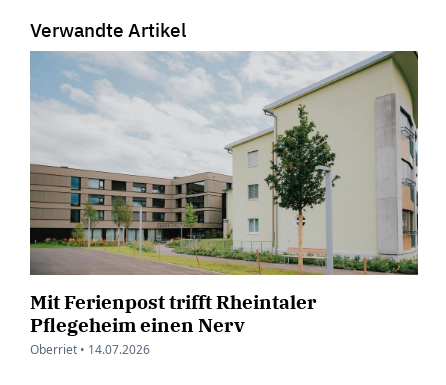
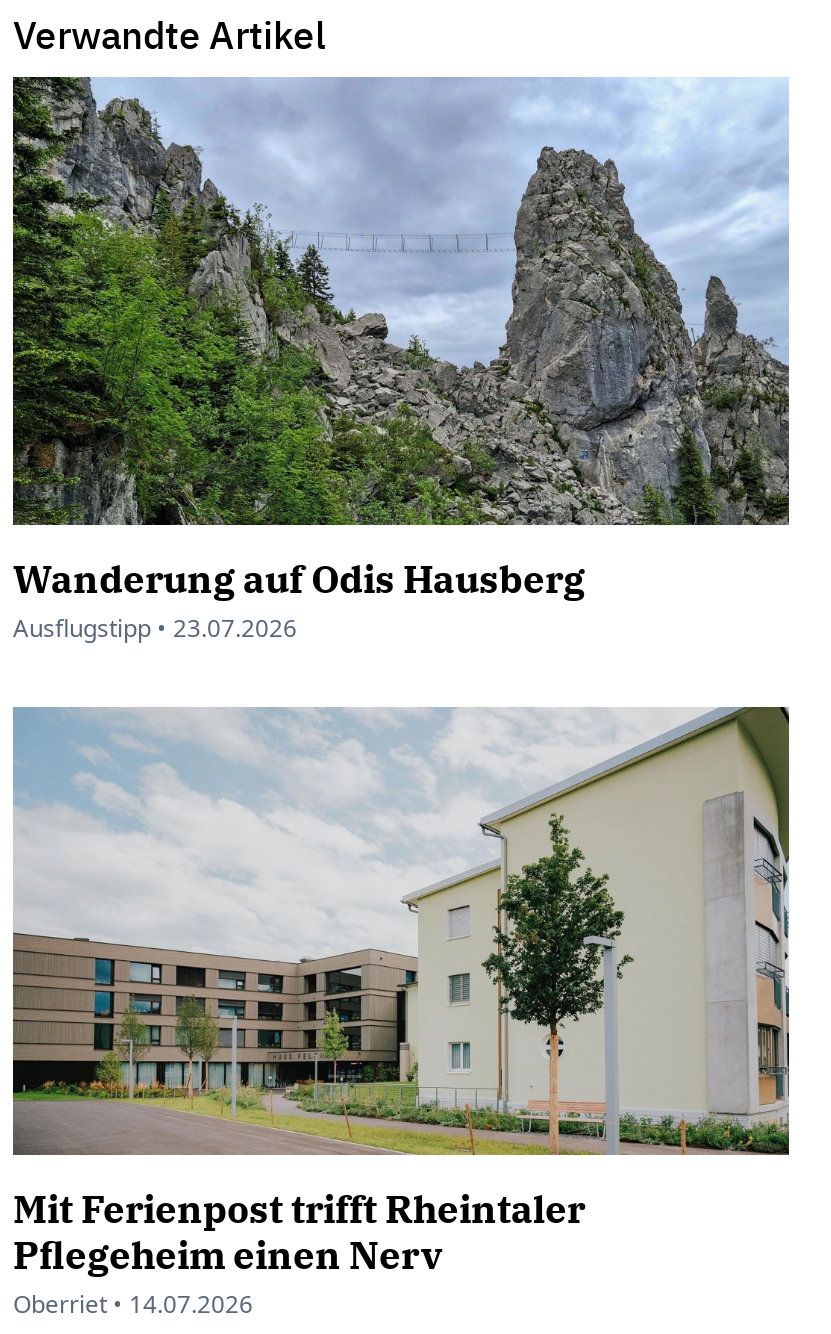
+ [image]
+ Wanderung auf Odis Hausberg
+ Ausflugstipp • 23.07.2026
